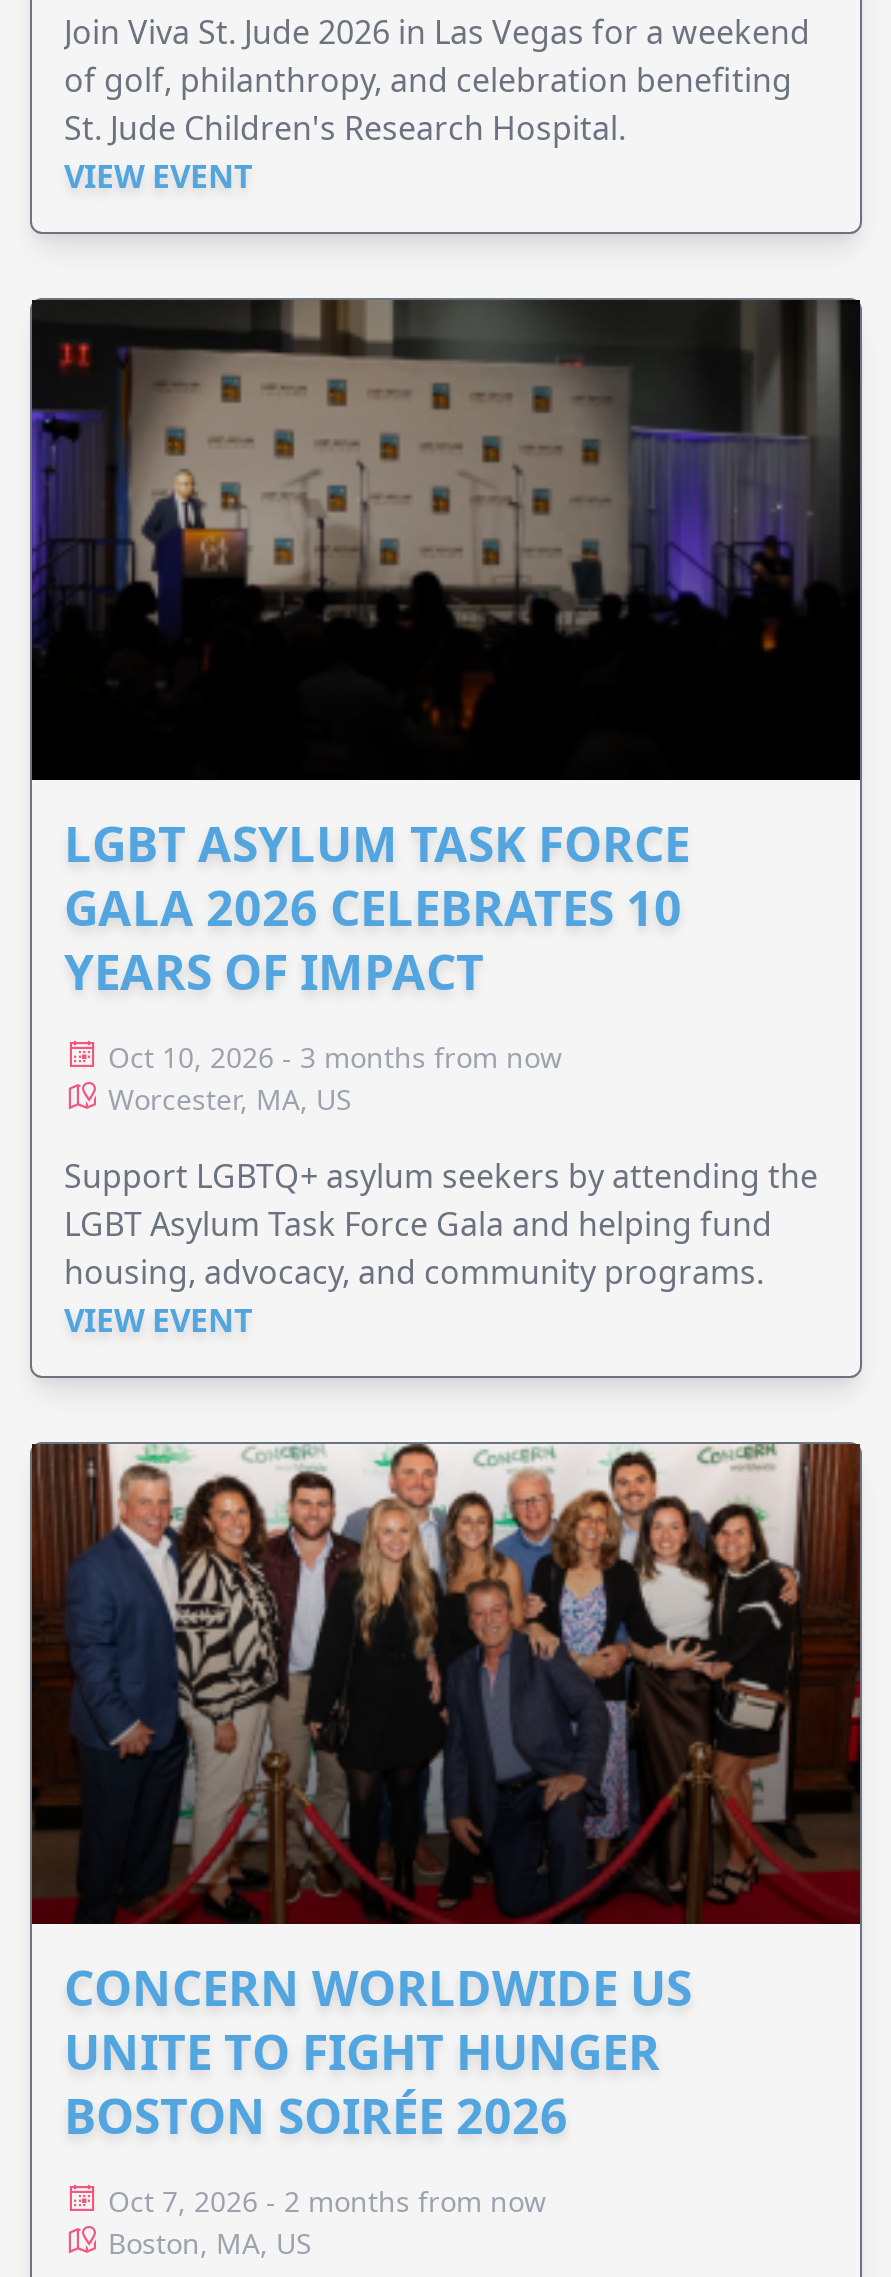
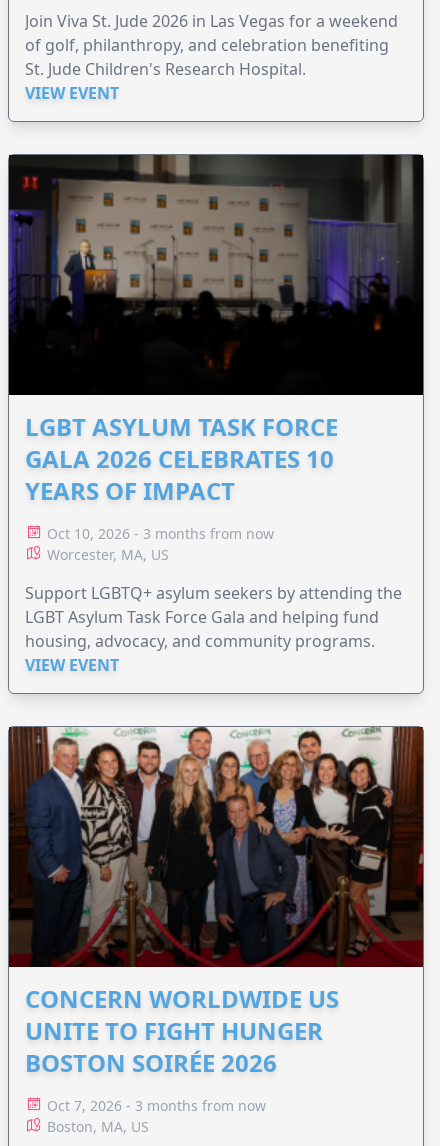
- Oct 7, 2026 - 2 months from now
+ Oct 7, 2026 - 3 months from now
